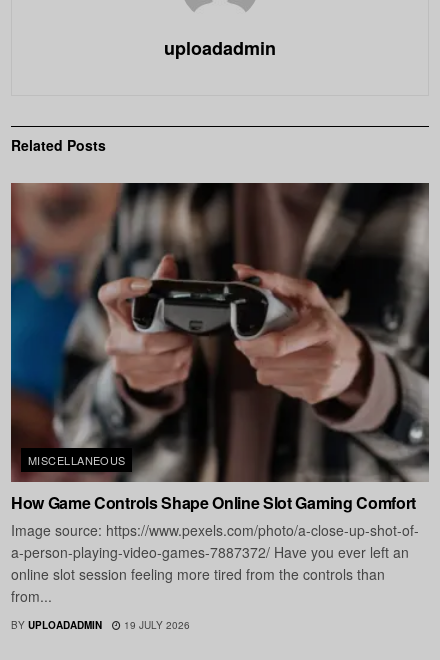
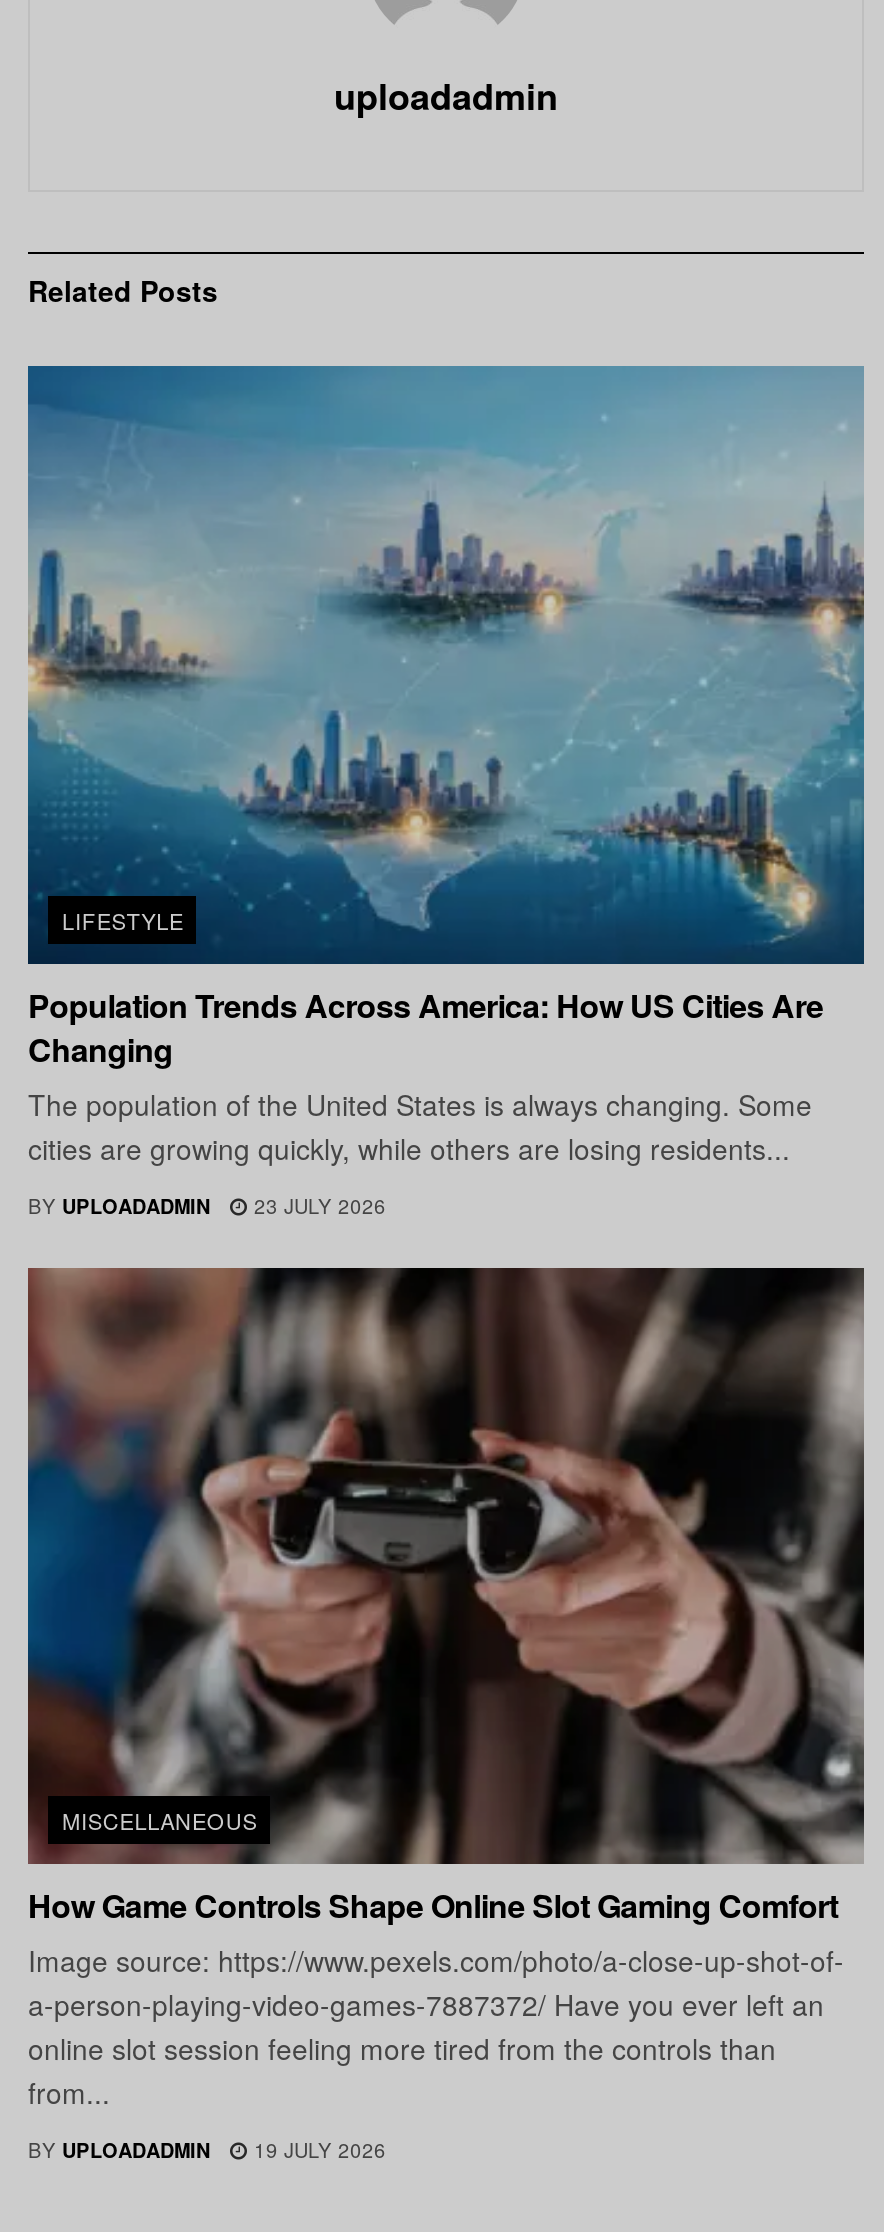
+ [image]
+ LIFESTYLE
+ Population Trends Across America: How US Cities Are
+ Changing
+ The population of the United States is always changing. Some
+ cities are growing quickly, while others are losing residents...
+ BY UPLOADADMIN
+ 23 JULY 2026
